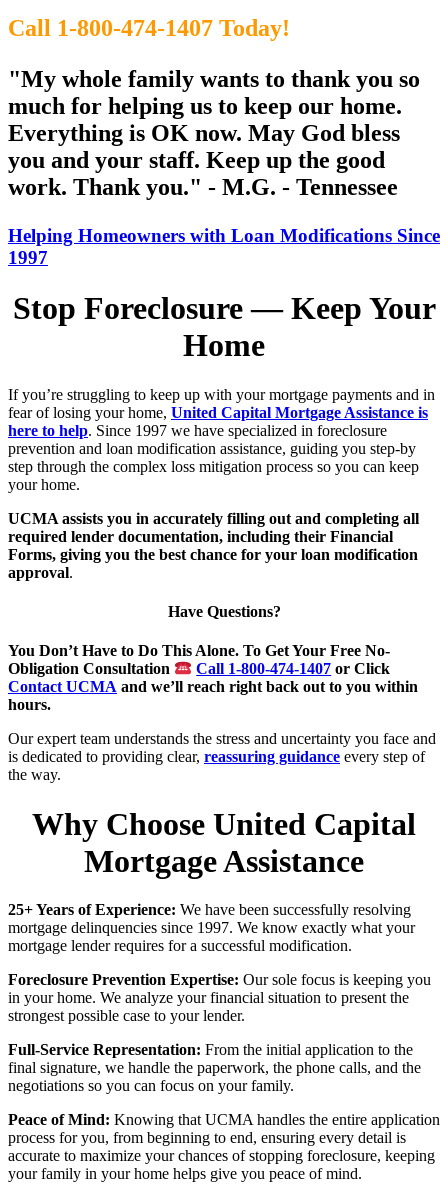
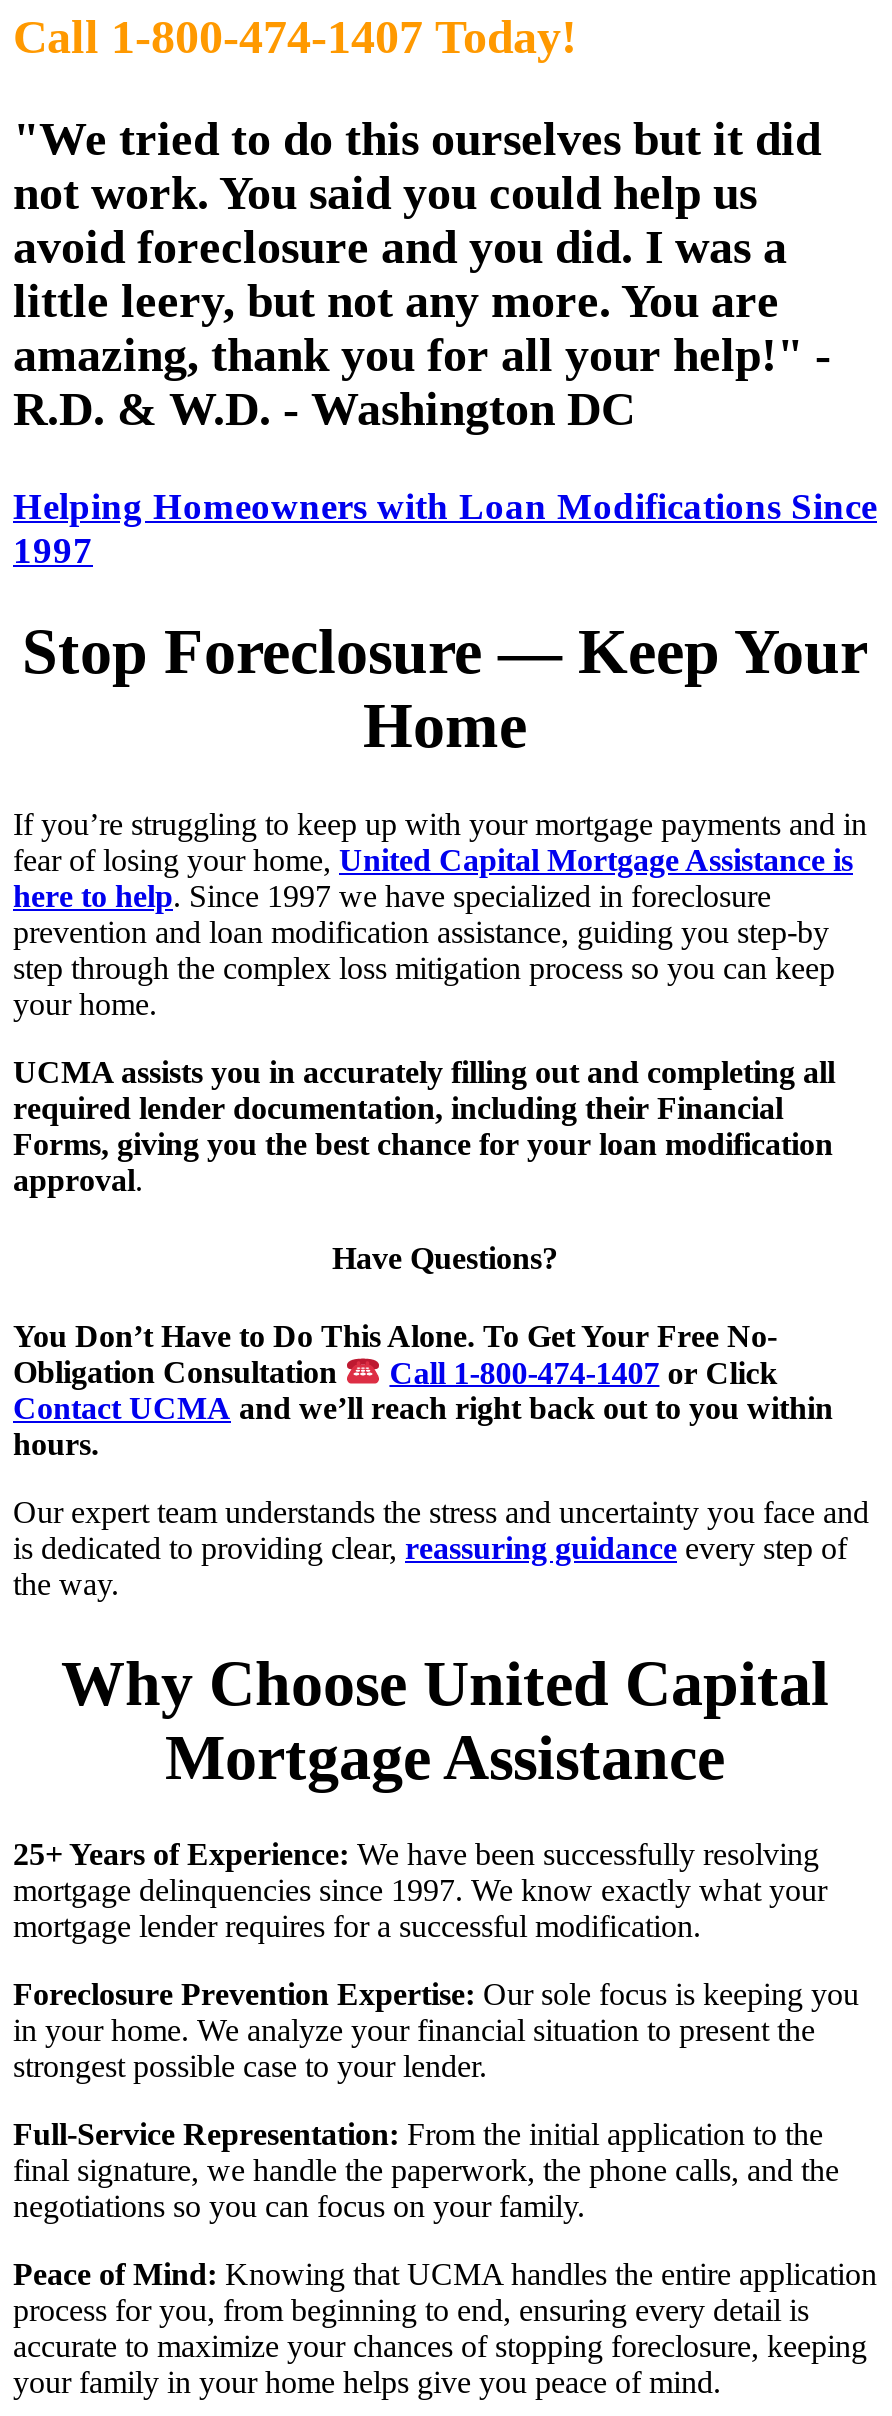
- "My whole family wants to thank you so
- much for helping us to keep our home.
- Everything is OK now. May God bless
- you and your staff. Keep up the good
- work. Thank you." - M.G. - Tennessee
+ "We tried to do this ourselves but it did
+ not work. You said you could help us
+ avoid foreclosure and you did. I was a
+ little leery, but not any more. You are
+ amazing, thank you for all your help!" -
+ R.D. & W.D. - Washington DC
